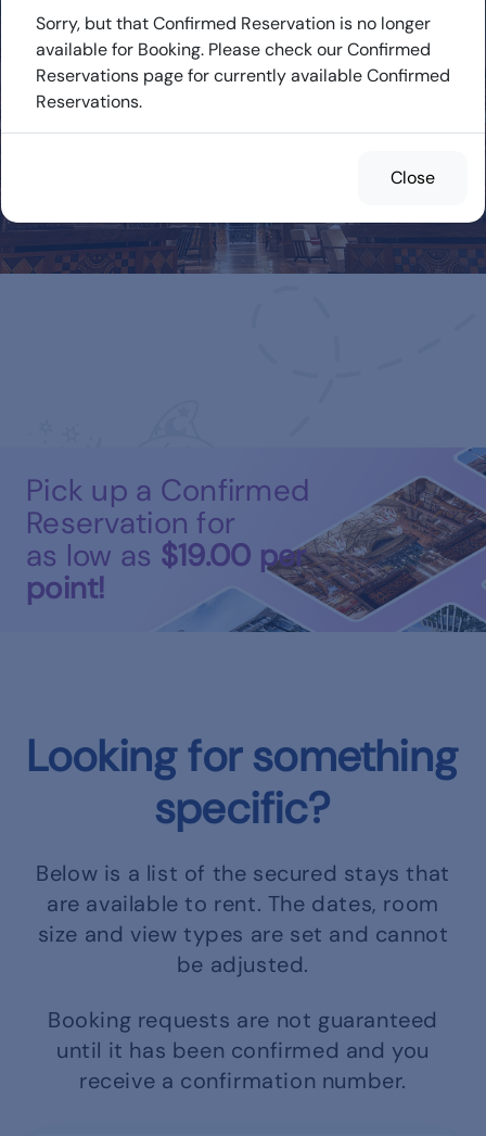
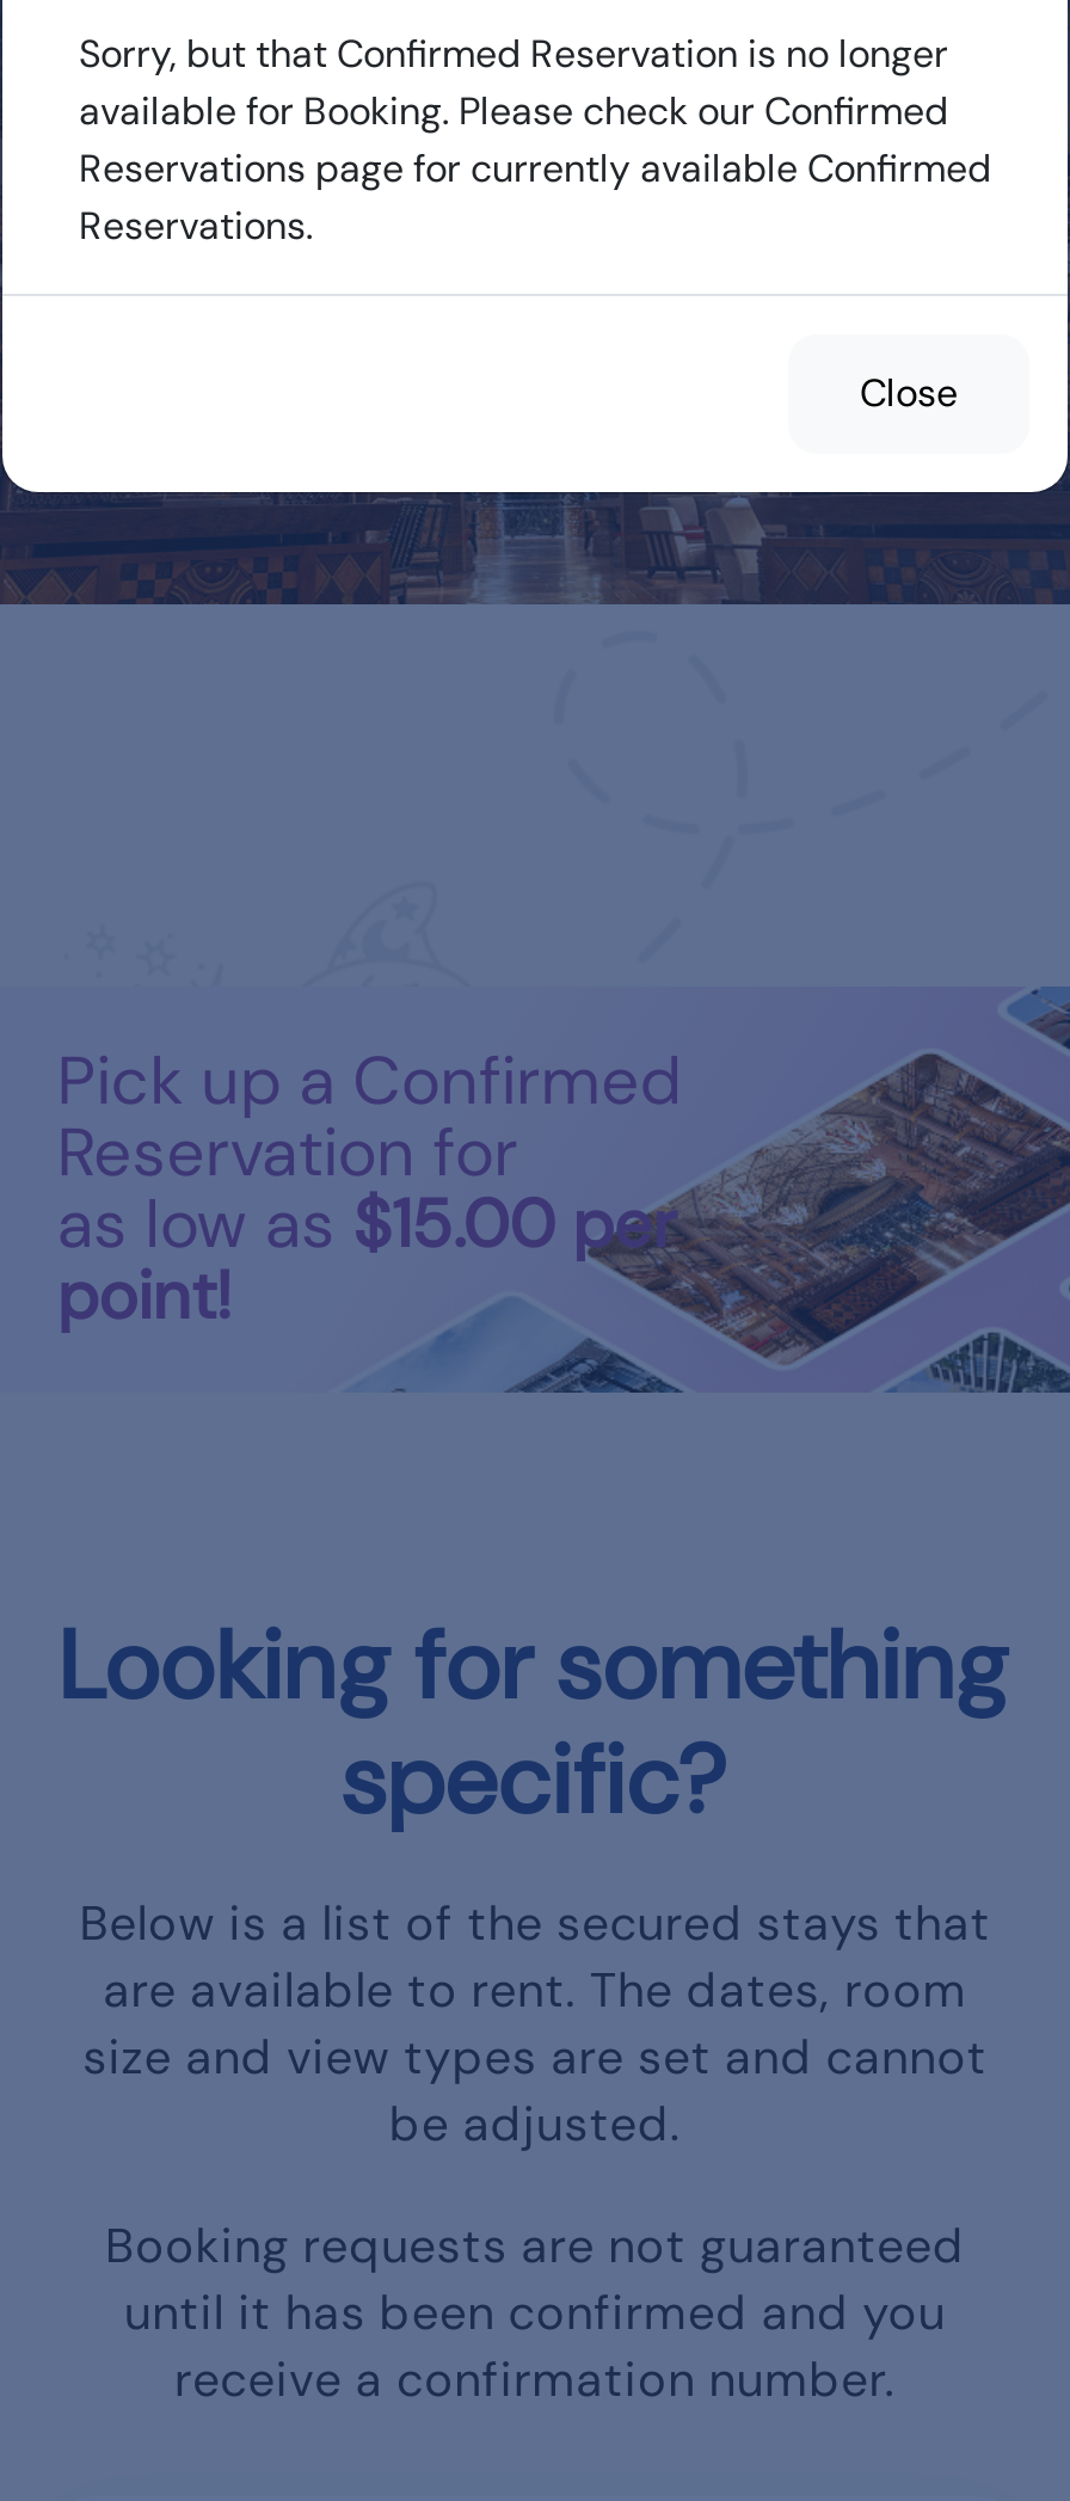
- as low as $19.00 per
+ as low as $15.00 per
